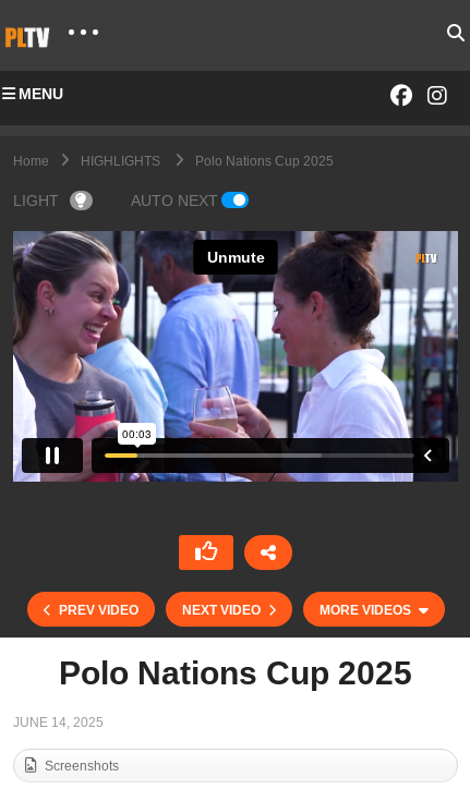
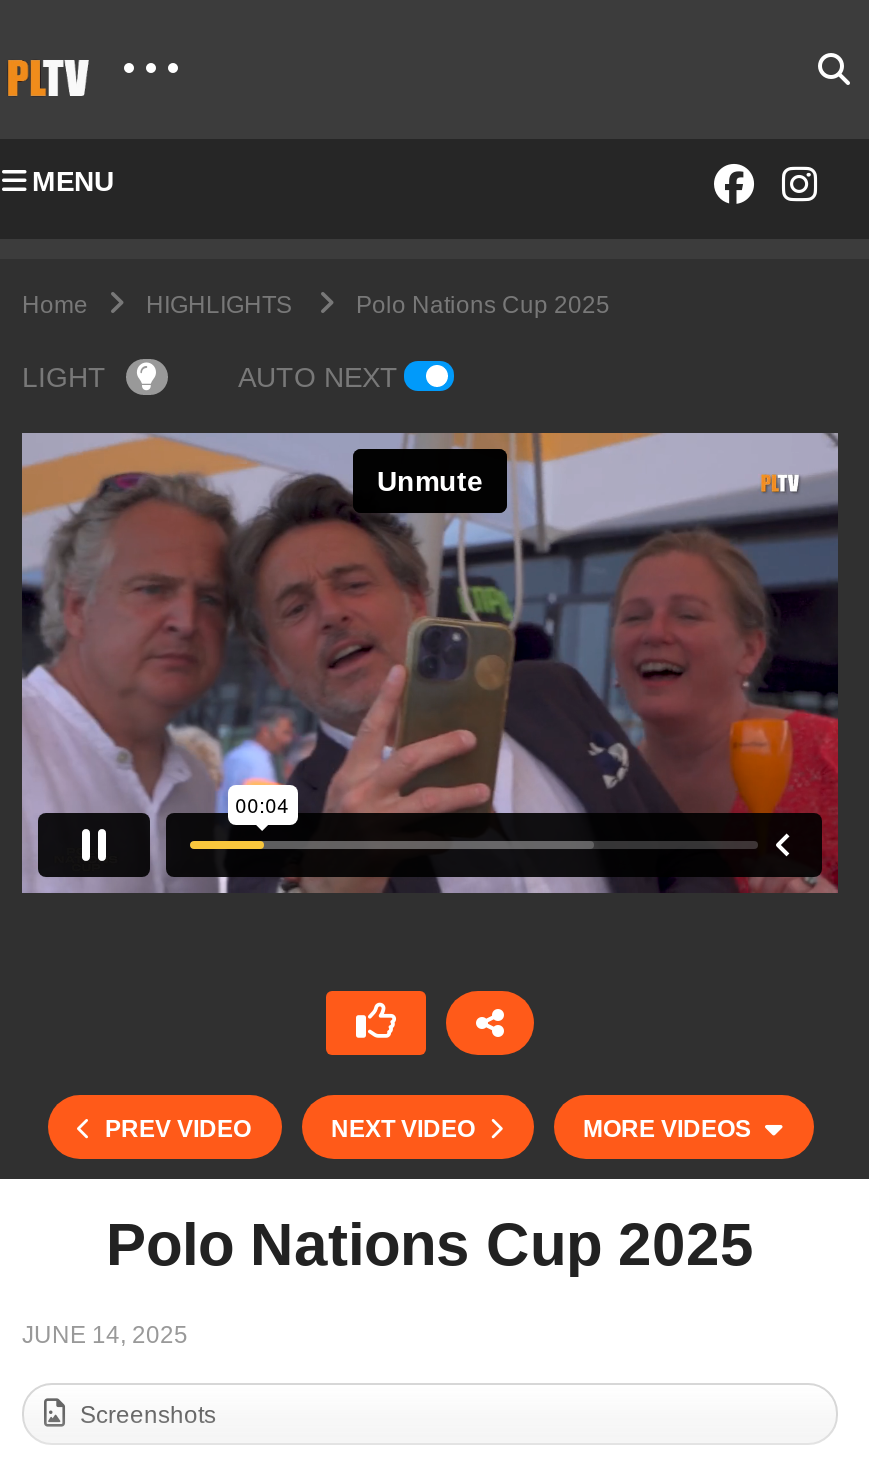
- [image]
+ [image]
